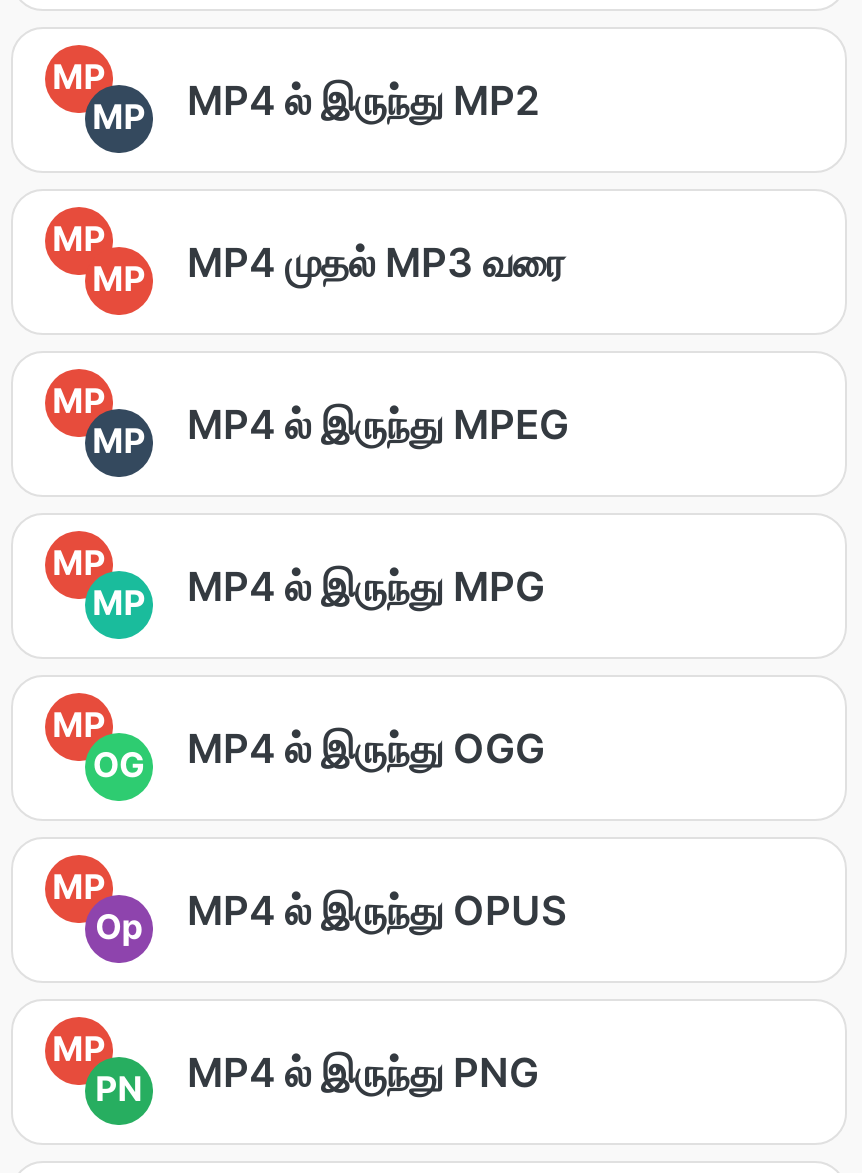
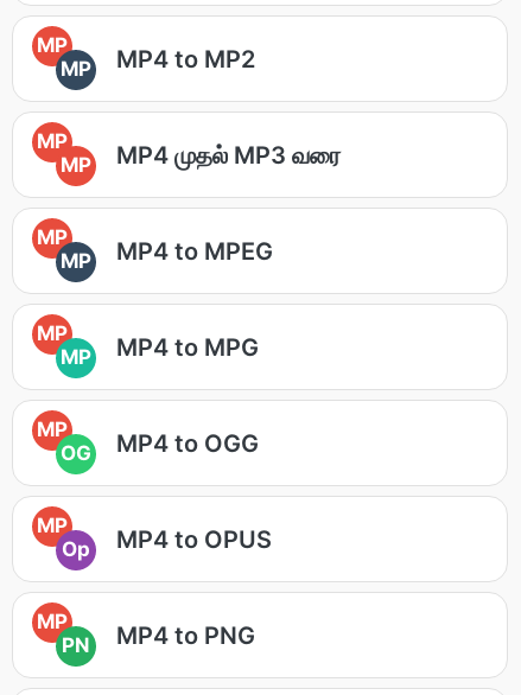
- MP MP4 ல் இருந்து MP2
+ MP MP4 to MP2

- MP4 ல் இருந்து MPEG
+ MP4 to MPEG

- MP4 ல் இருந்து MPG
+ MP4 to MPG

- MP4 ல் இருந்து OGG
+ MP4 to OGG

- MP4 ல் இருந்து OPUS
+ MP4 to OPUS

- MP4 ல் இருந்து PNG
+ MP4 to PNG
